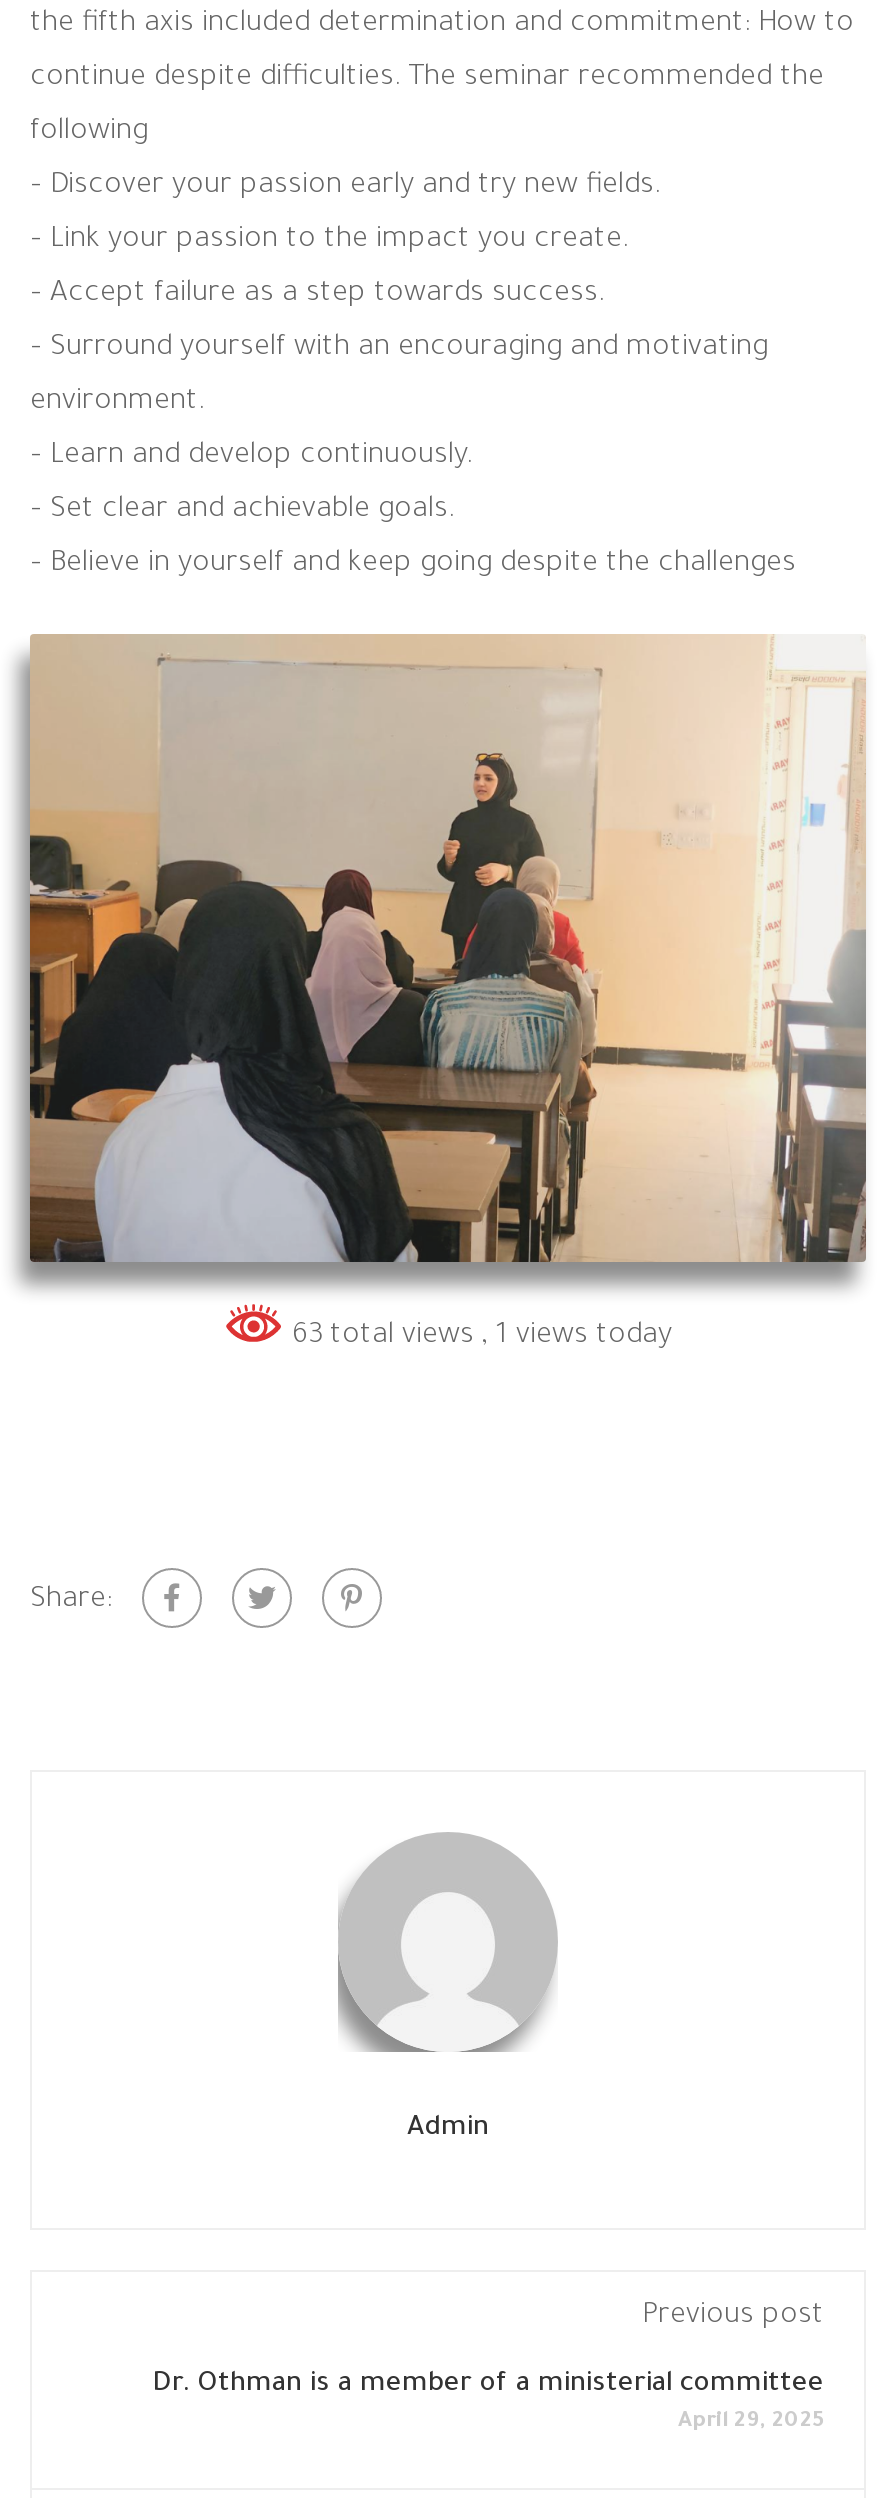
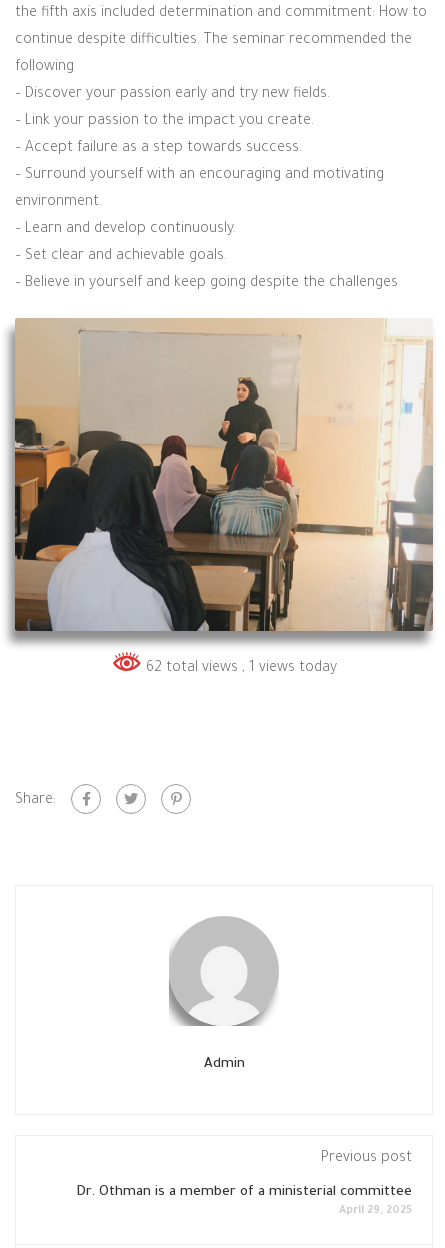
- 63 total views, 1 views today
+ 62 total views, 1 views today
